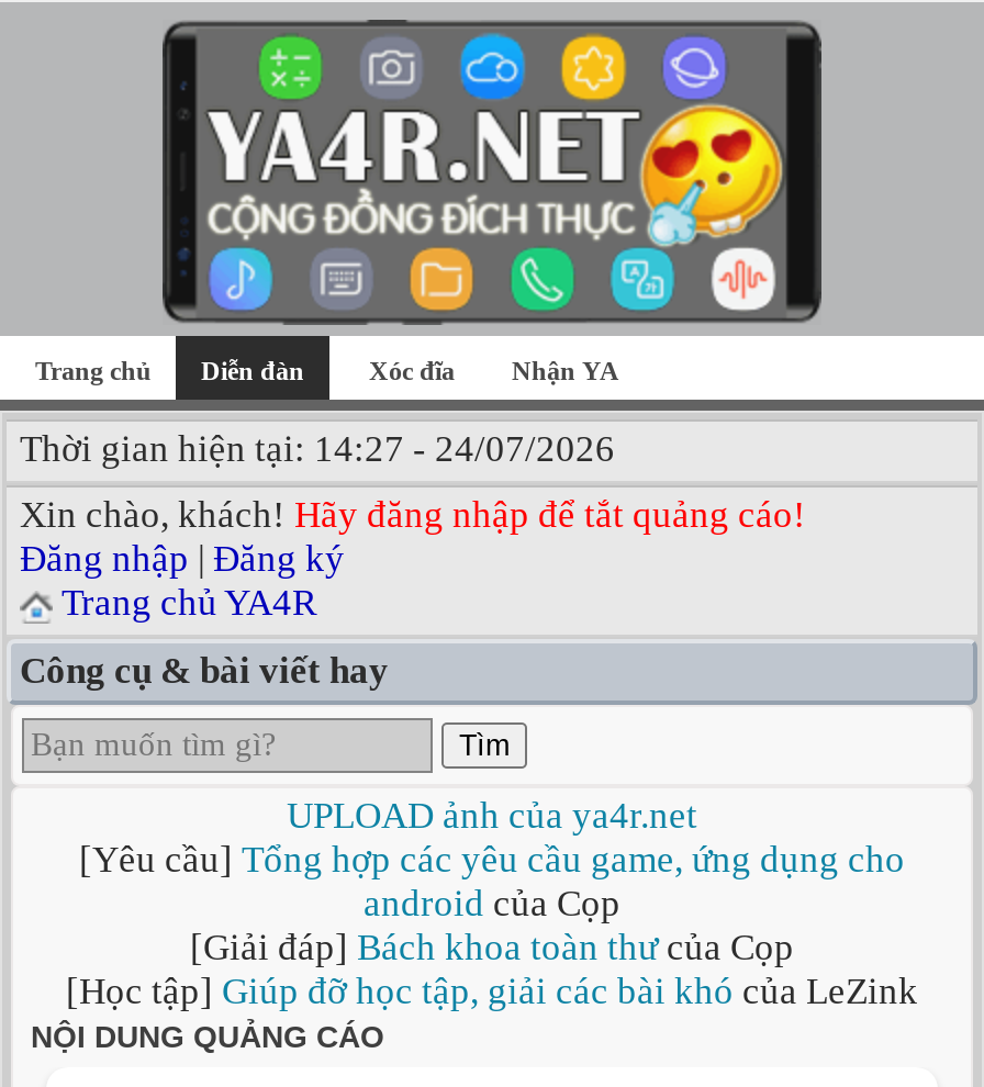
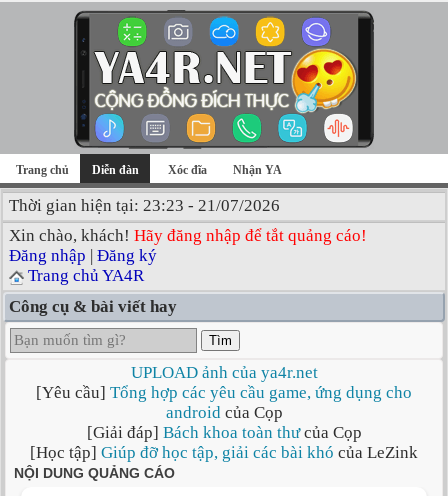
- Thời gian hiện tại: 14:27 - 24/07/2026
+ Thời gian hiện tại: 23:23 - 21/07/2026
